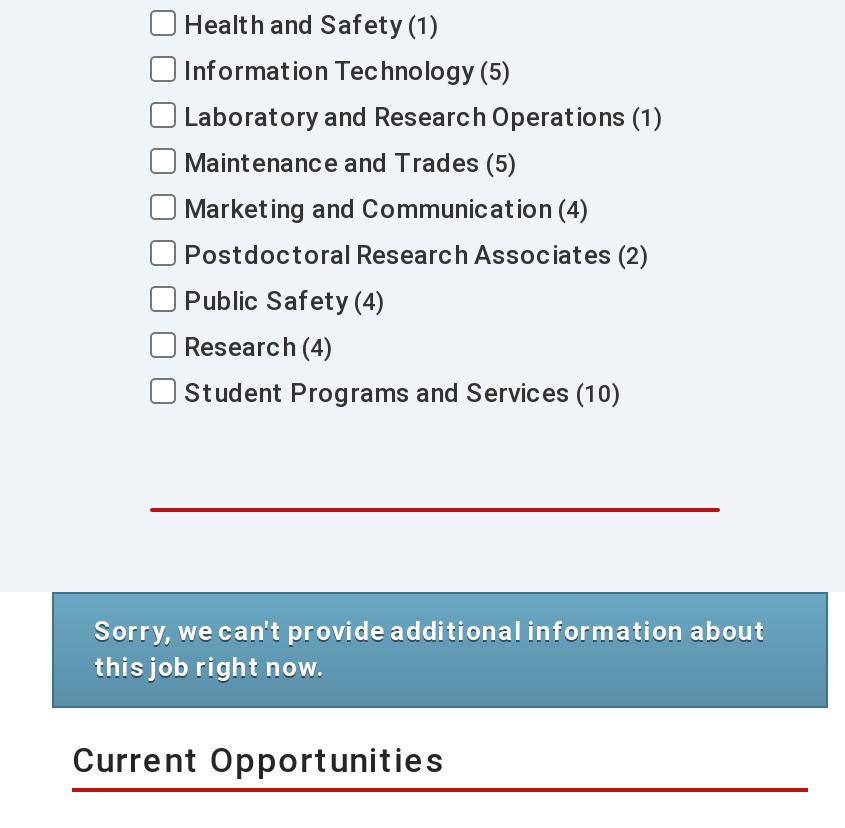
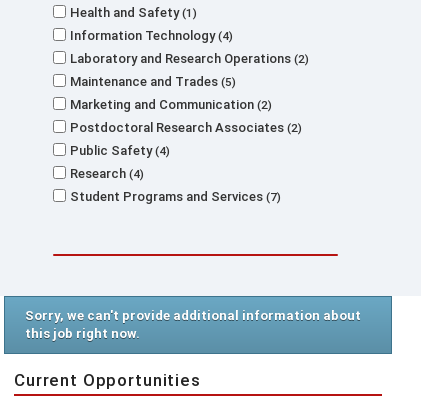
- Information Technology 5
+ Information Technology 4

- Laboratory and Research Operations 1
+ Laboratory and Research Operations 2

- Marketing and Communication 4
+ Marketing and Communication 2

- Student Programs and Services 10
+ Student Programs and Services 7
